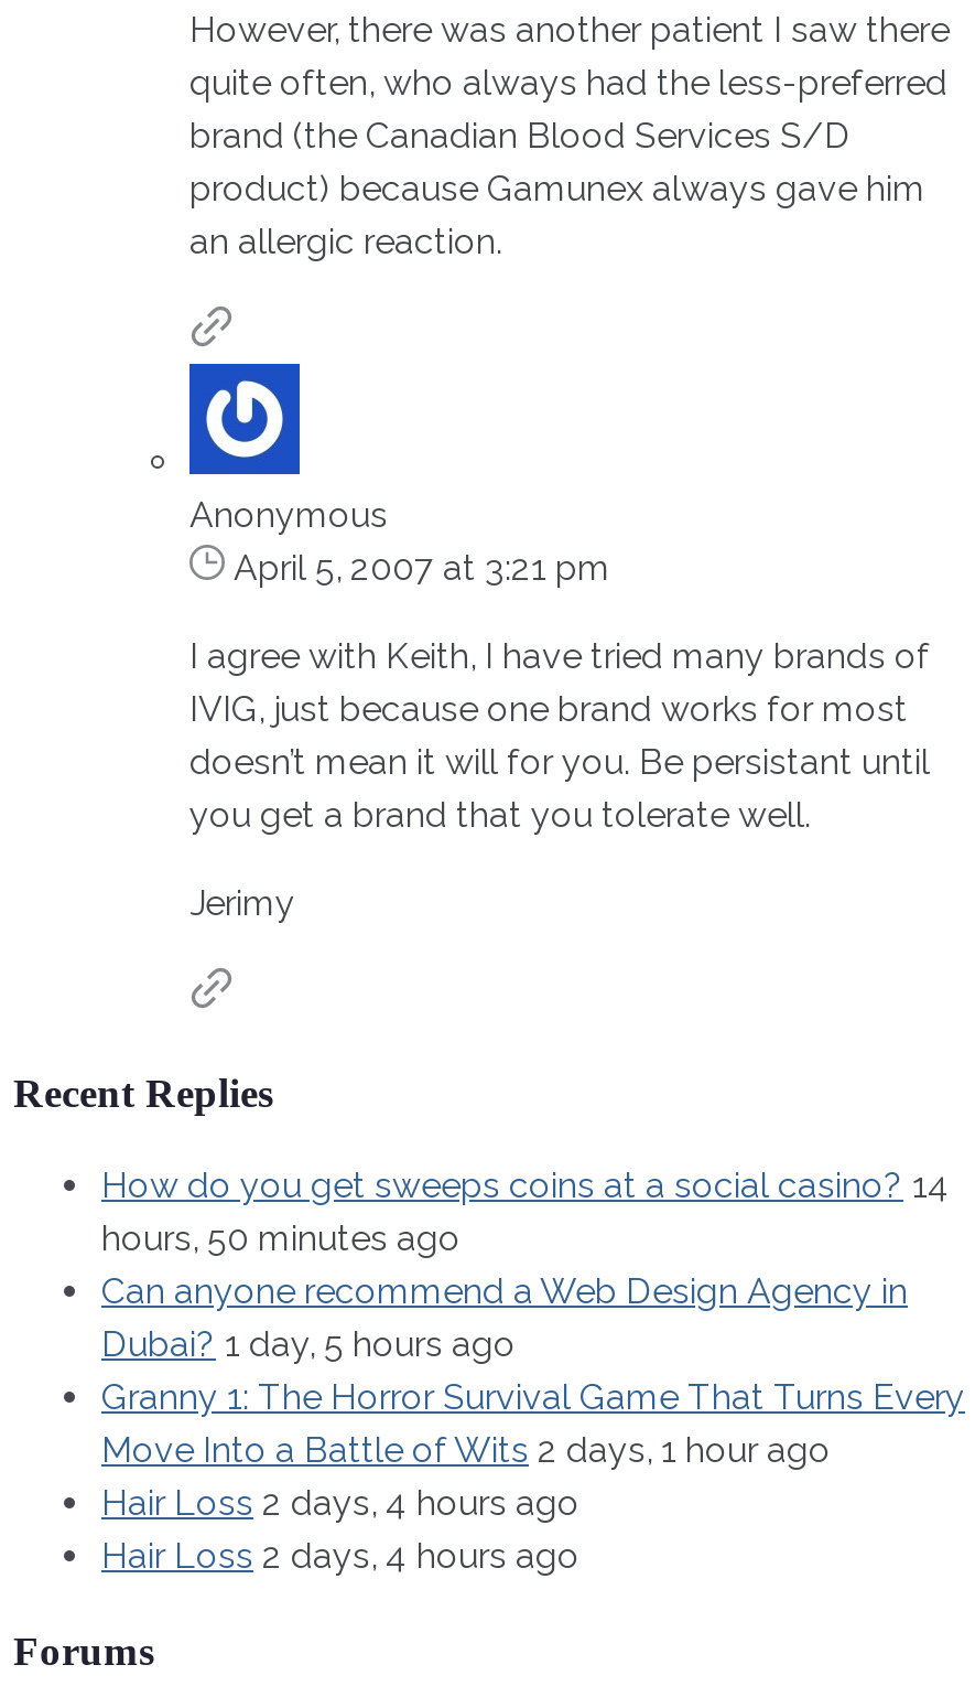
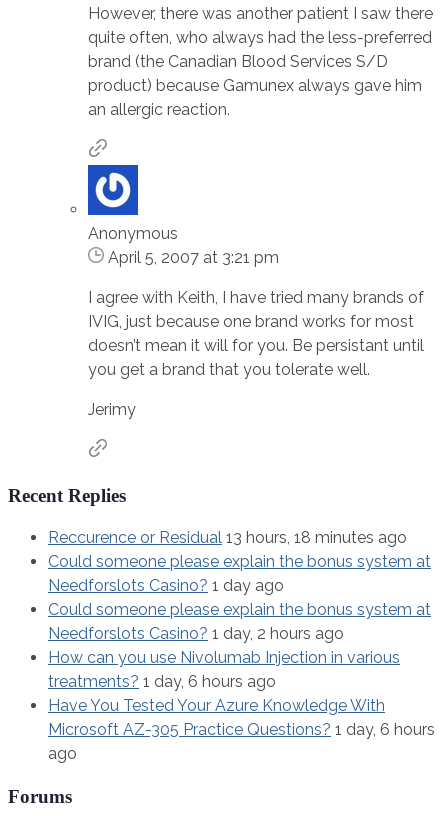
- How do yоu get sweeps coins at a social cаsinо? 14
- hours, 50 minutes ago
- Can anyone recommend a Web Design Agency in
- Dubai? 1 day, 5 hours ago
- Granny 1: The Horror Survival Game That Turns Every
- Move Into a Battle of Wits 2 days, 1 hour ago
- Hair Loss 2 days, 4 hours ago
- Hair Loss 2 days, 4 hours ago
+ Reccurence or Residual 13 hours, 18 minutes ago
+ Could someone please explain the bonus system at
+ Needforslots Casino? 1 day ago
+ Could someone please explain the bonus system at
+ Needforslots Casino? 1 day, 2 hours ago
+ How can you use Nivolumab Injection in various
+ treatments? 1 day, 6 hours ago
+ Have You Tested Your Azure Knowledge With
+ Microsoft AZ-305 Practice Questions? 1 day, 6 hours
+ ago
